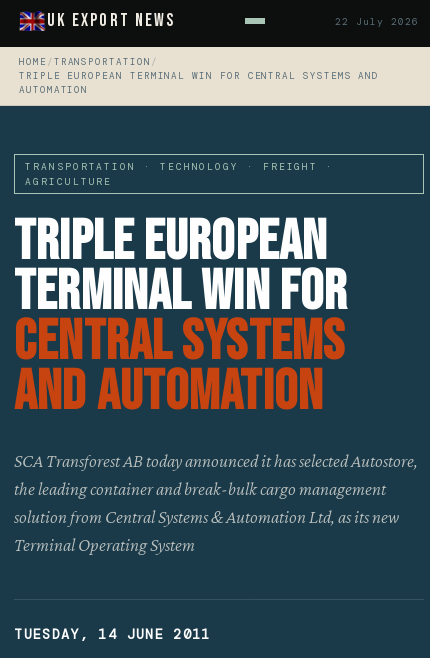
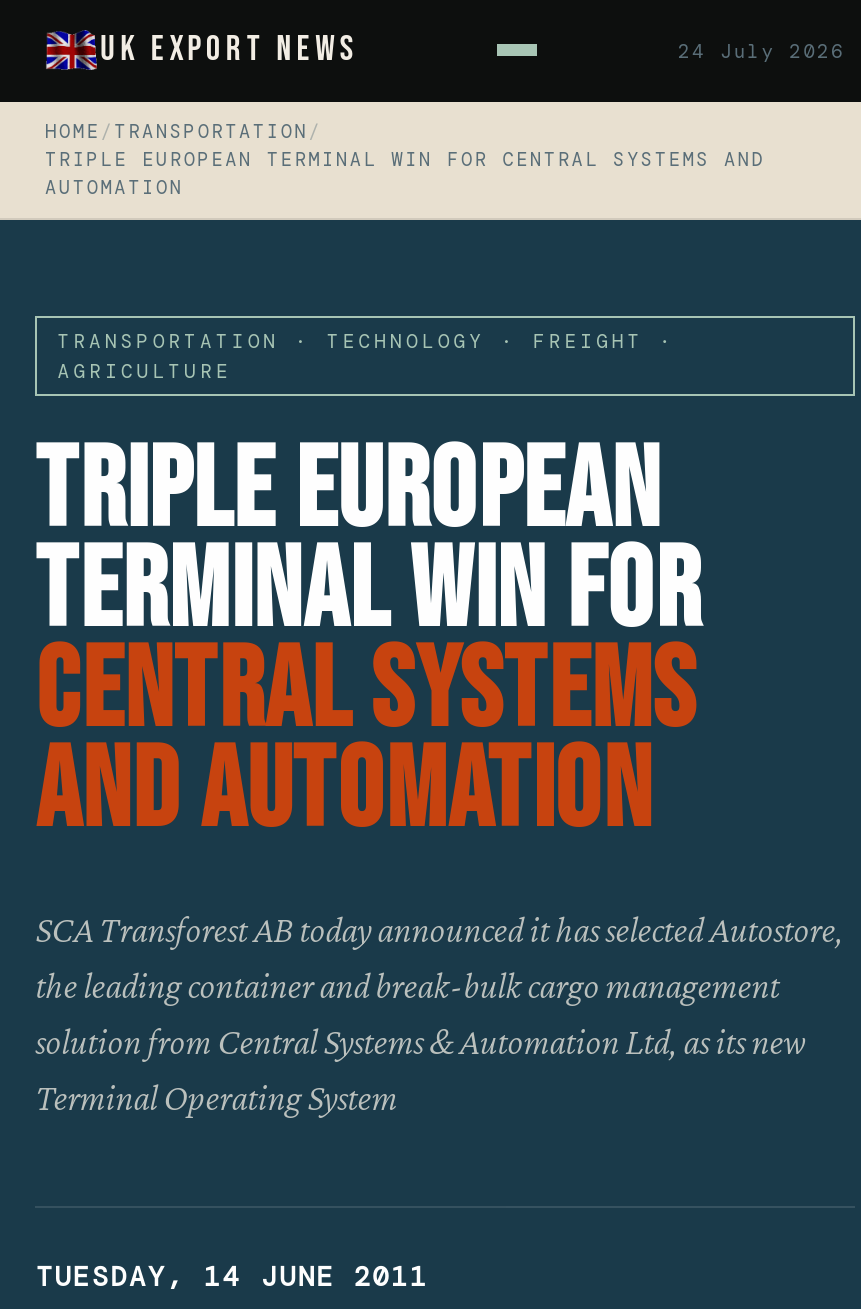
- 22 July 2026
+ 24 July 2026
